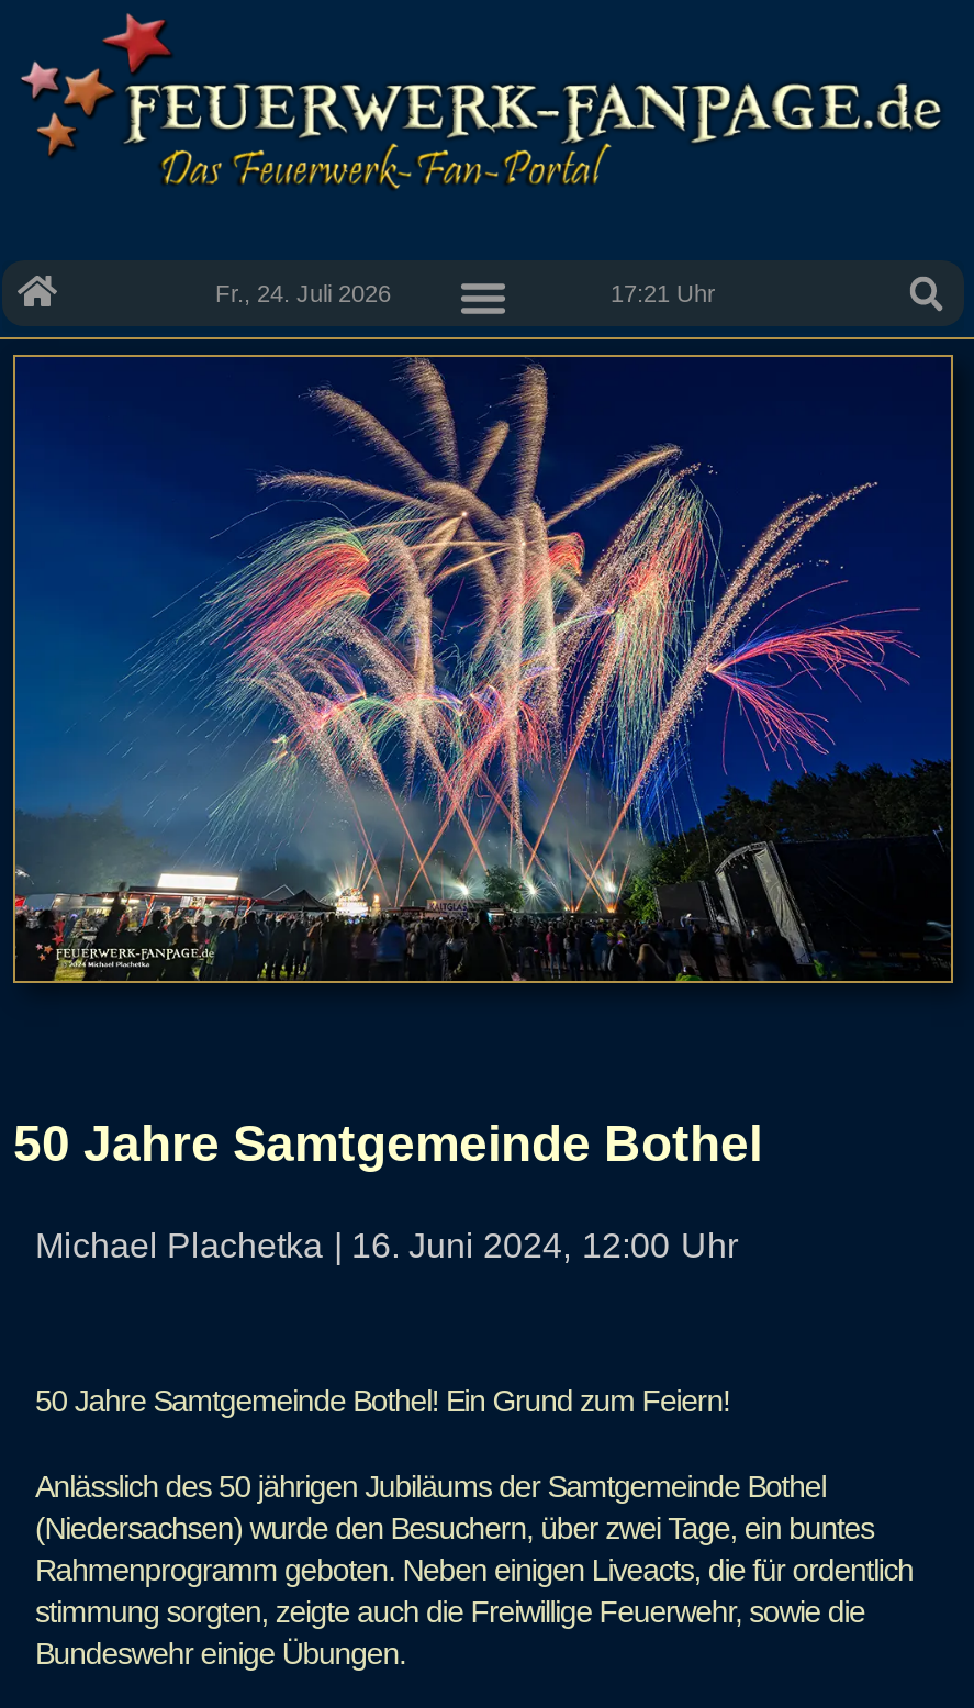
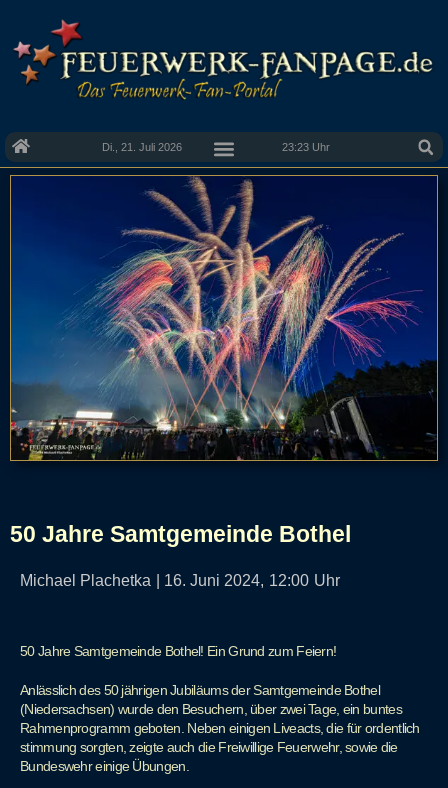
- Fr., 24. Juli 2026
+ Di., 21. Juli 2026

- 17:21 Uhr
+ 23:23 Uhr
